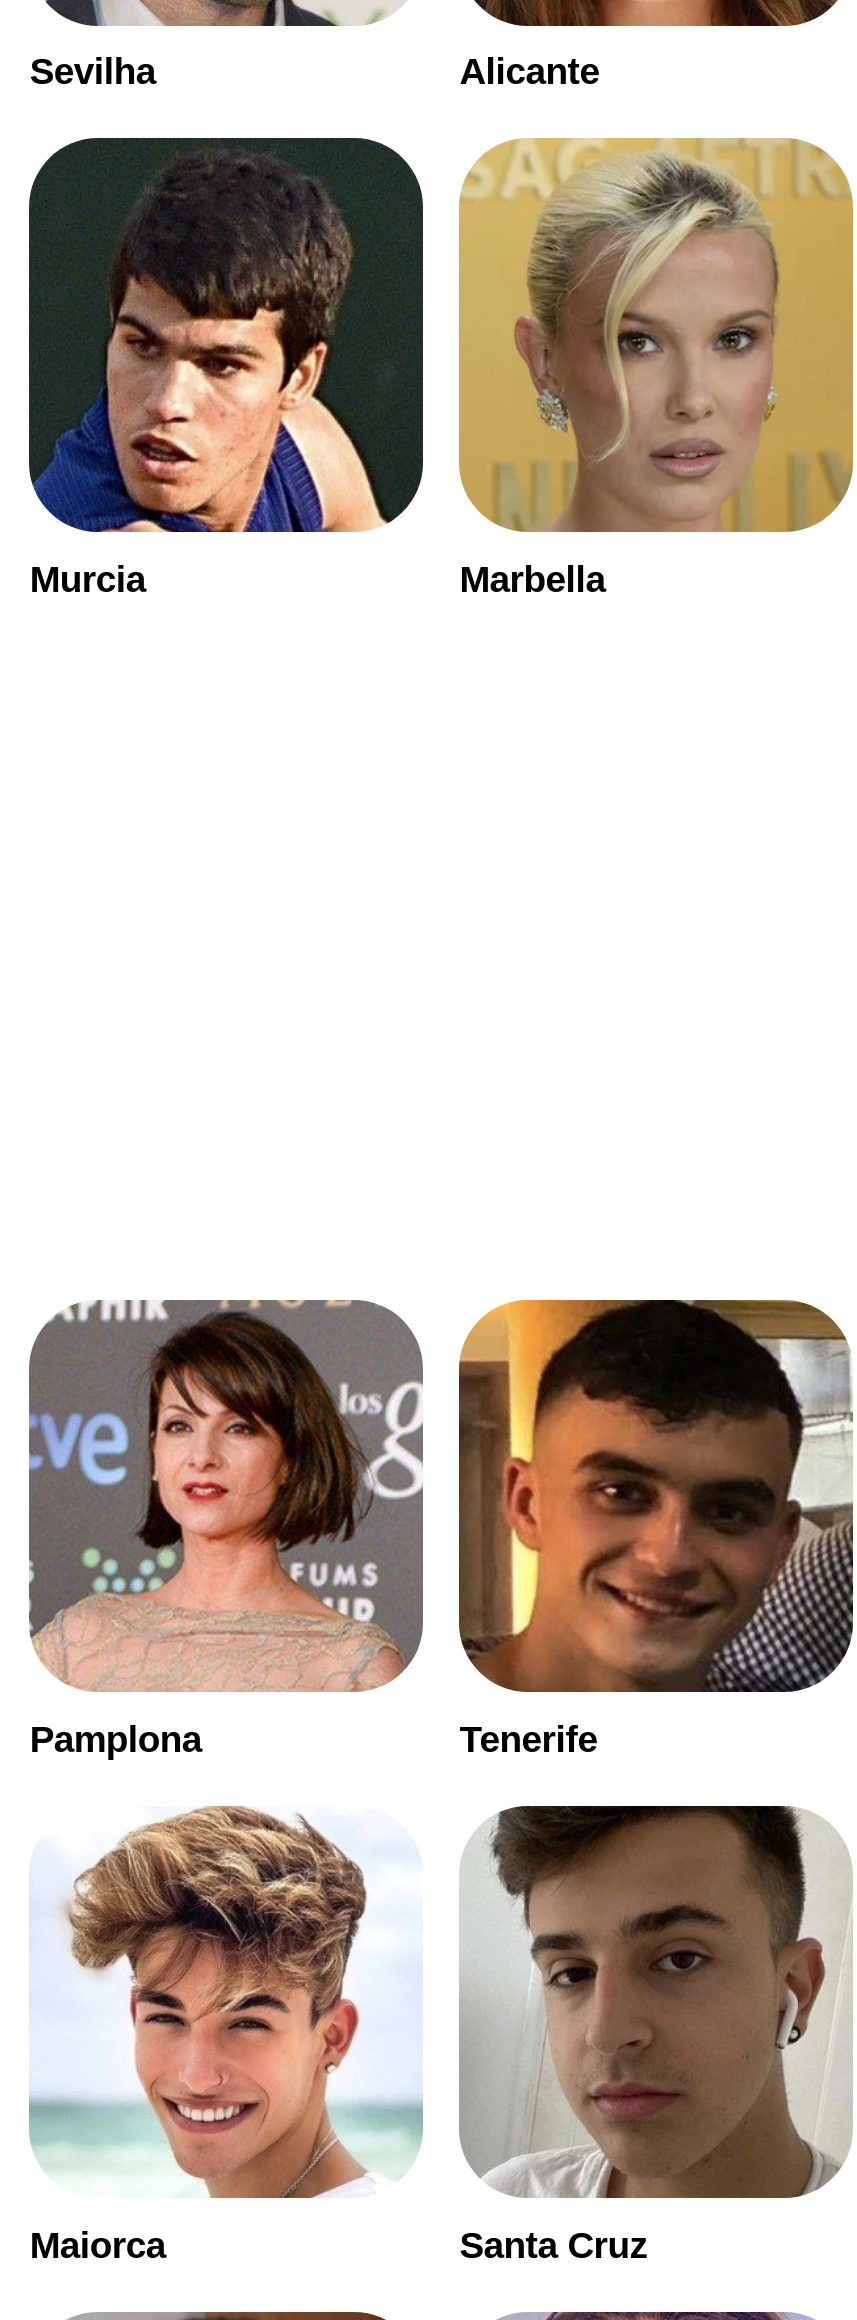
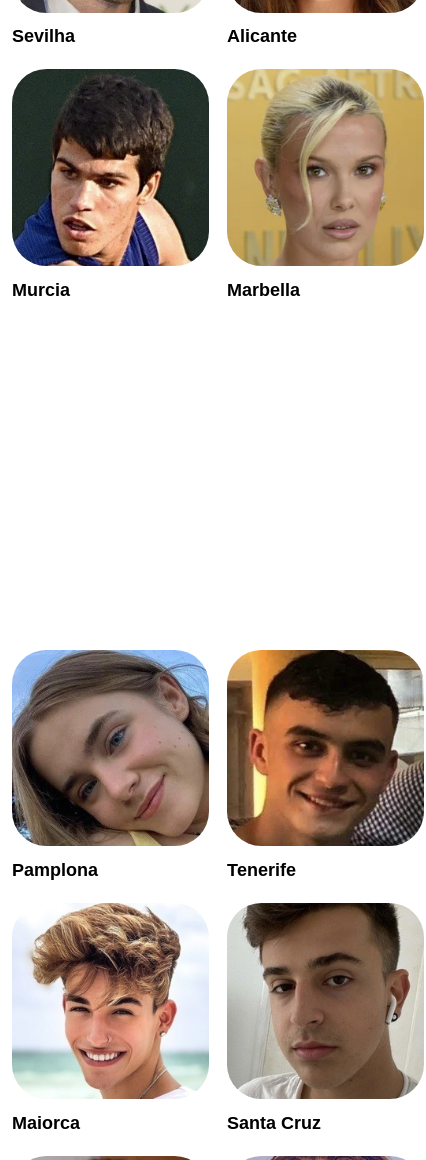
- [image]
+ [image]
